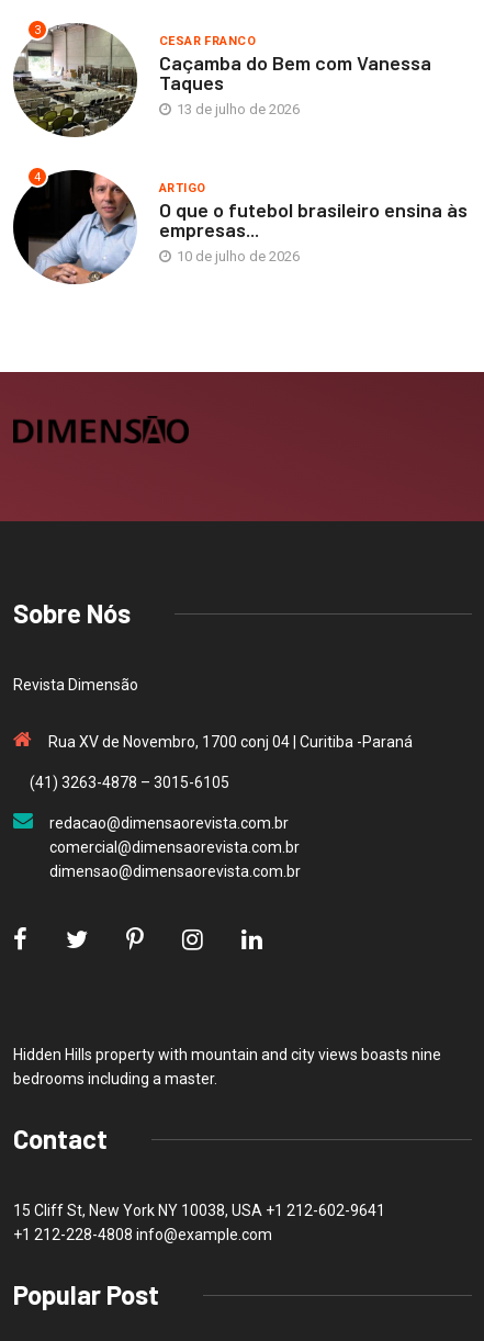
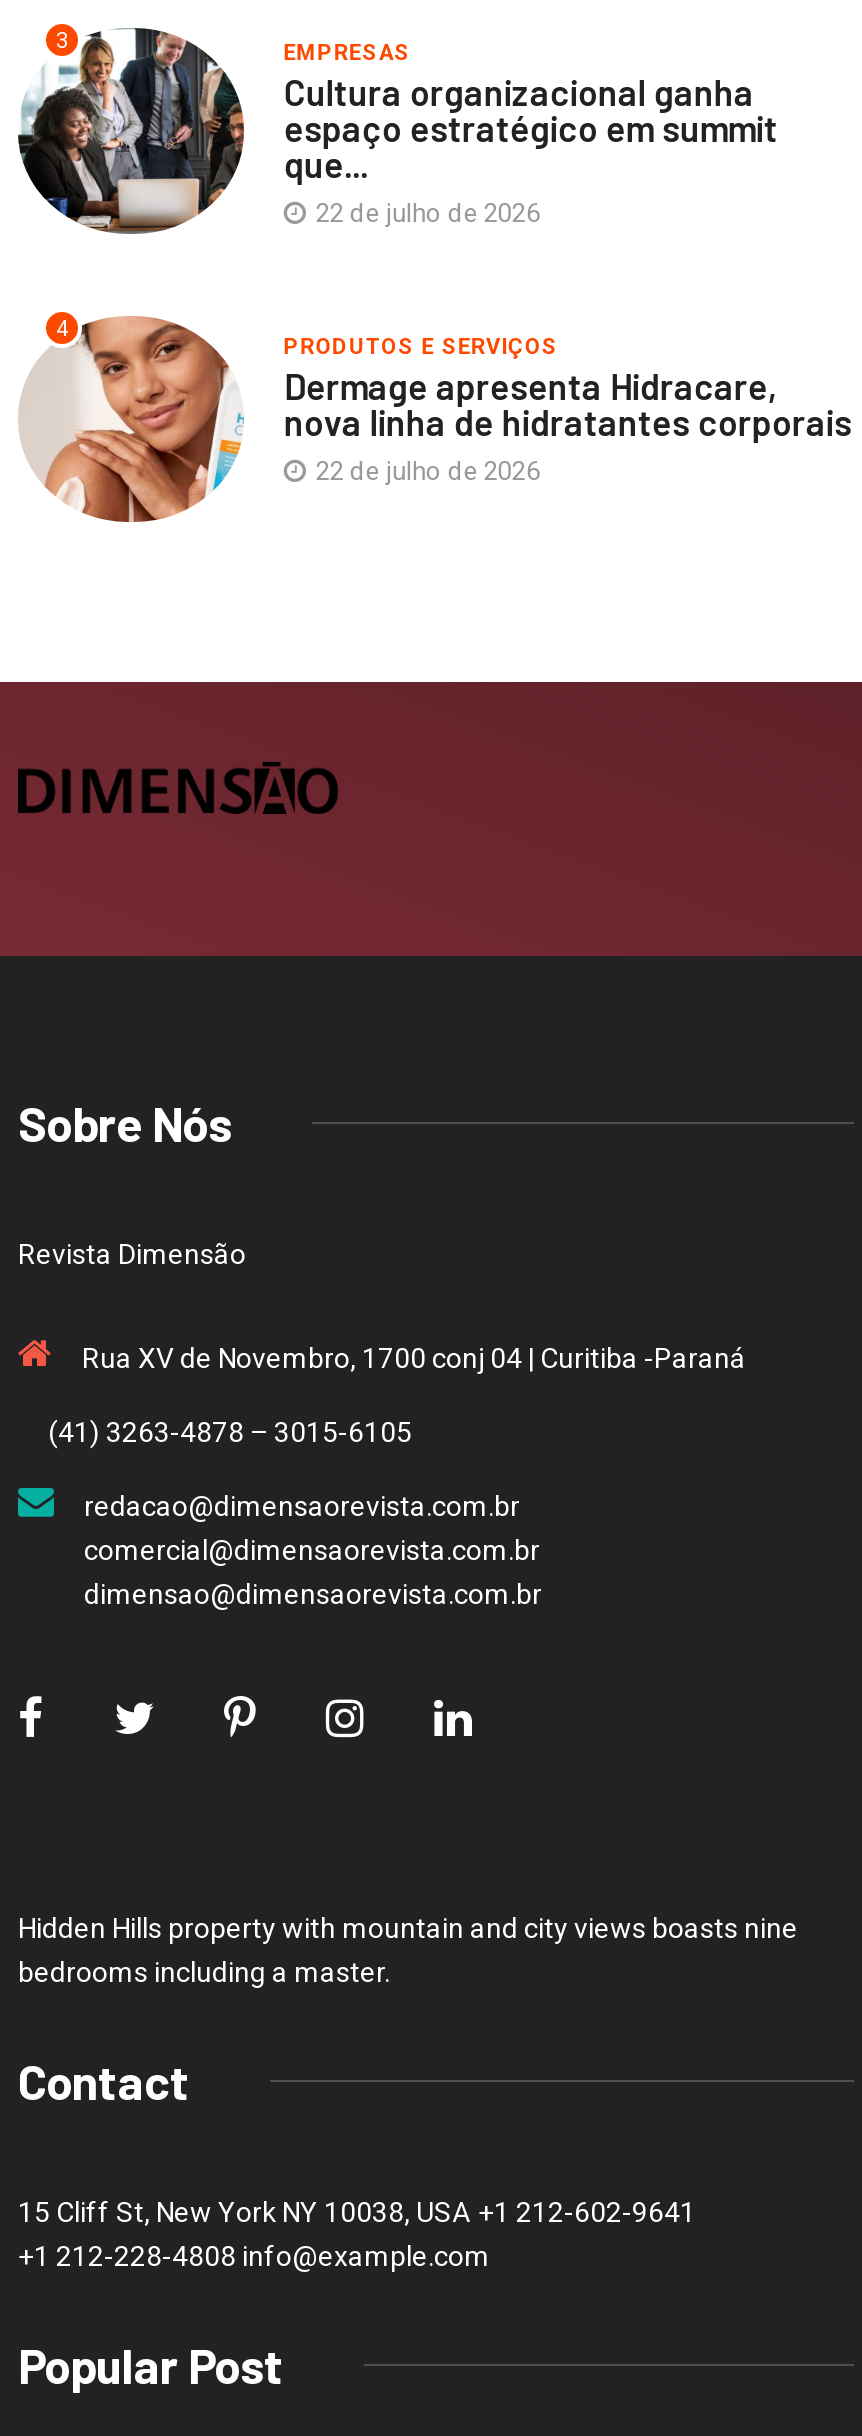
- [image]
- CESAR FRANCO
- Caçamba do Bem com Vanessa
- Taques
- 13 de julho de 2026
+ [image]
+ EMPRESAS
+ Cultura organizacional ganha
+ espaço estratégico em summit
+ que...
+ 22 de julho de 2026

- [image]
- ARTIGO
- O que o futebol brasileiro ensina às
- empresas...
- 10 de julho de 2026
+ [image]
+ PRODUTOS E SERVIÇOS
+ Dermage apresenta Hidracare,
+ nova linha de hidratantes corporais
+ 22 de julho de 2026
